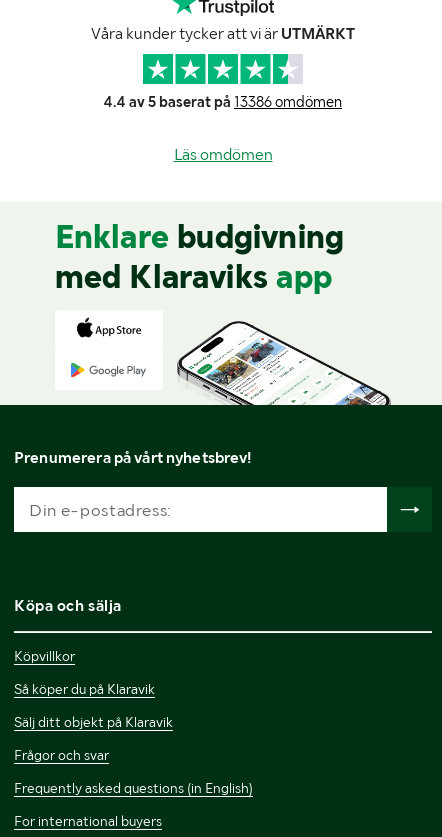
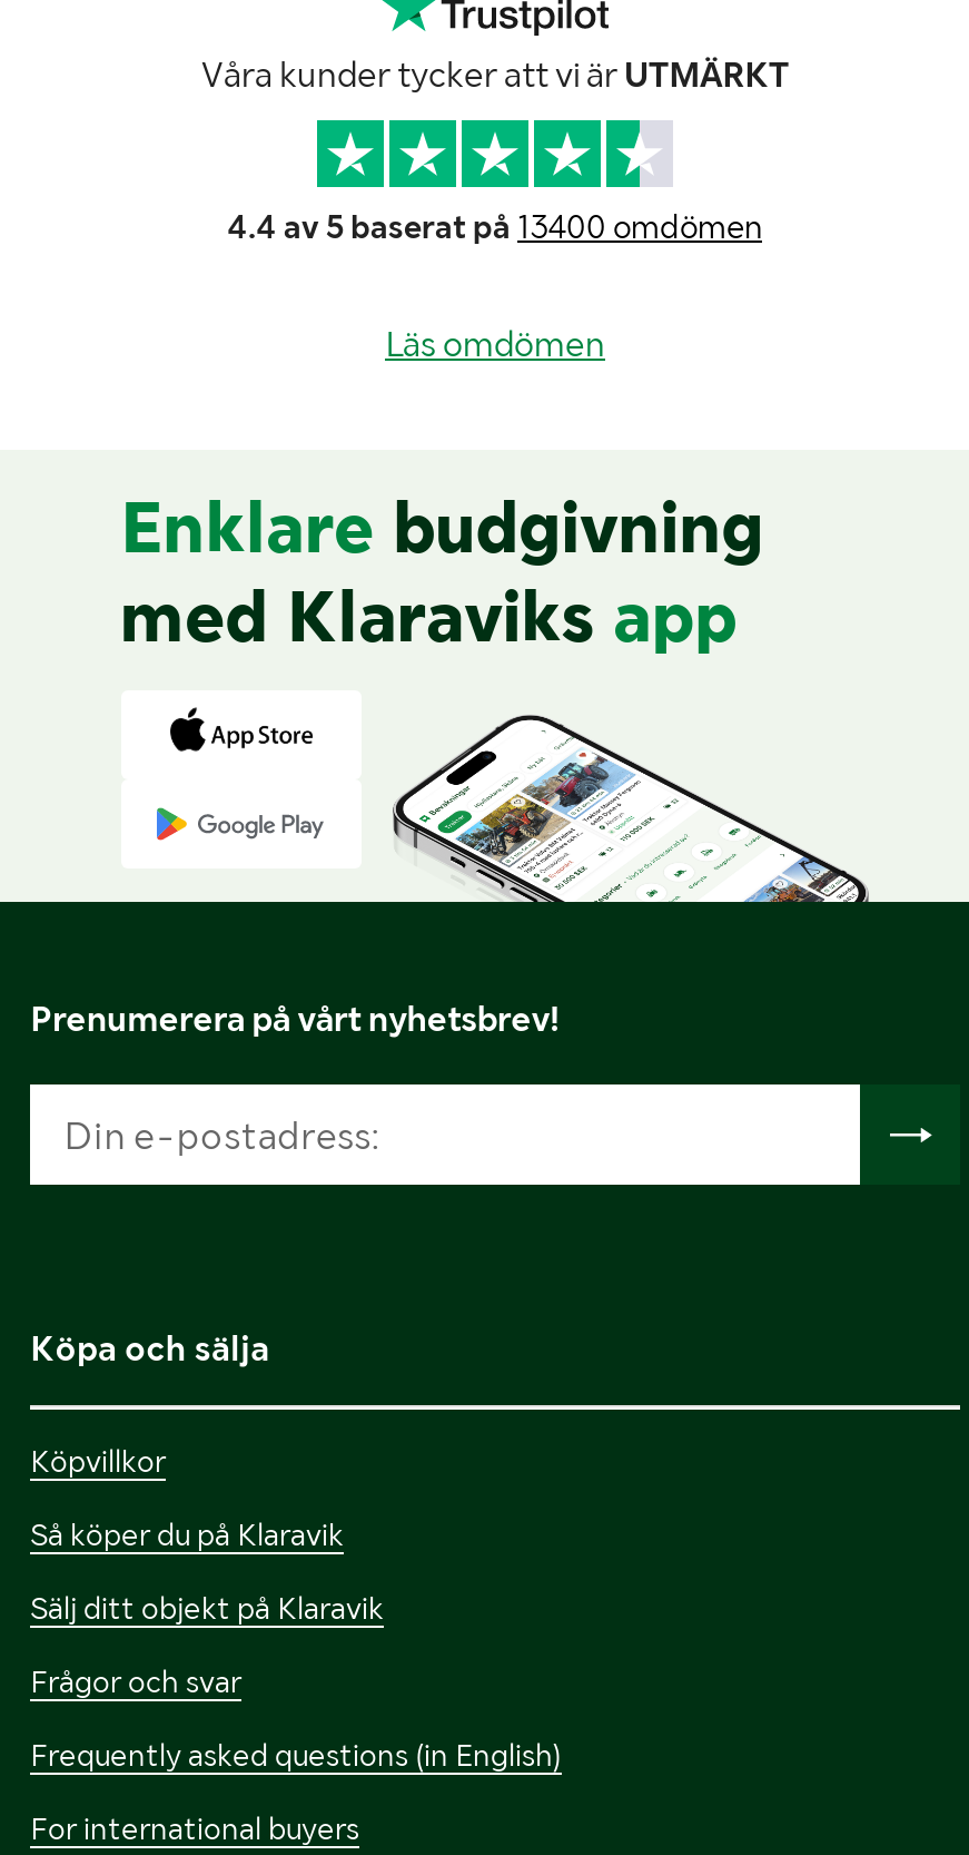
- 4.4 av 5 baserat på 13386 omdömen
+ 4.4 av 5 baserat på 13400 omdömen
